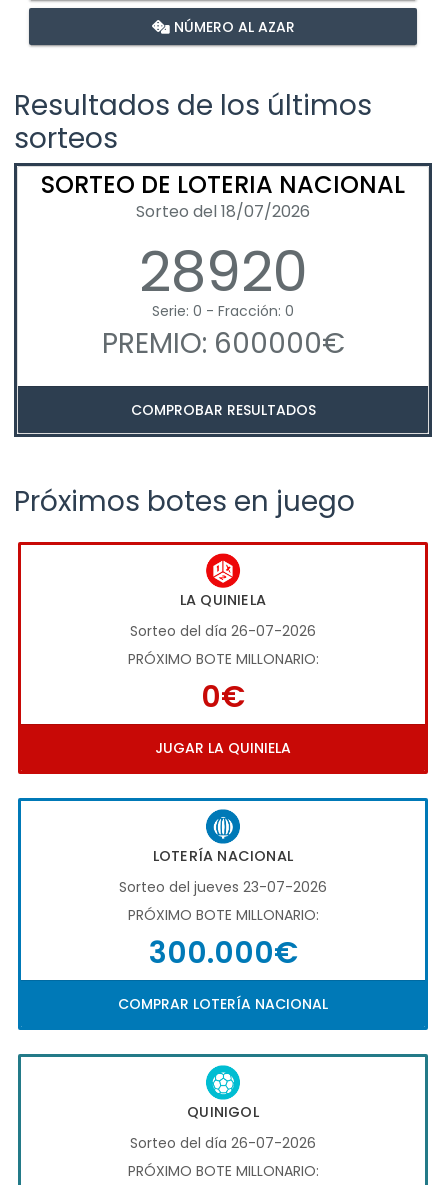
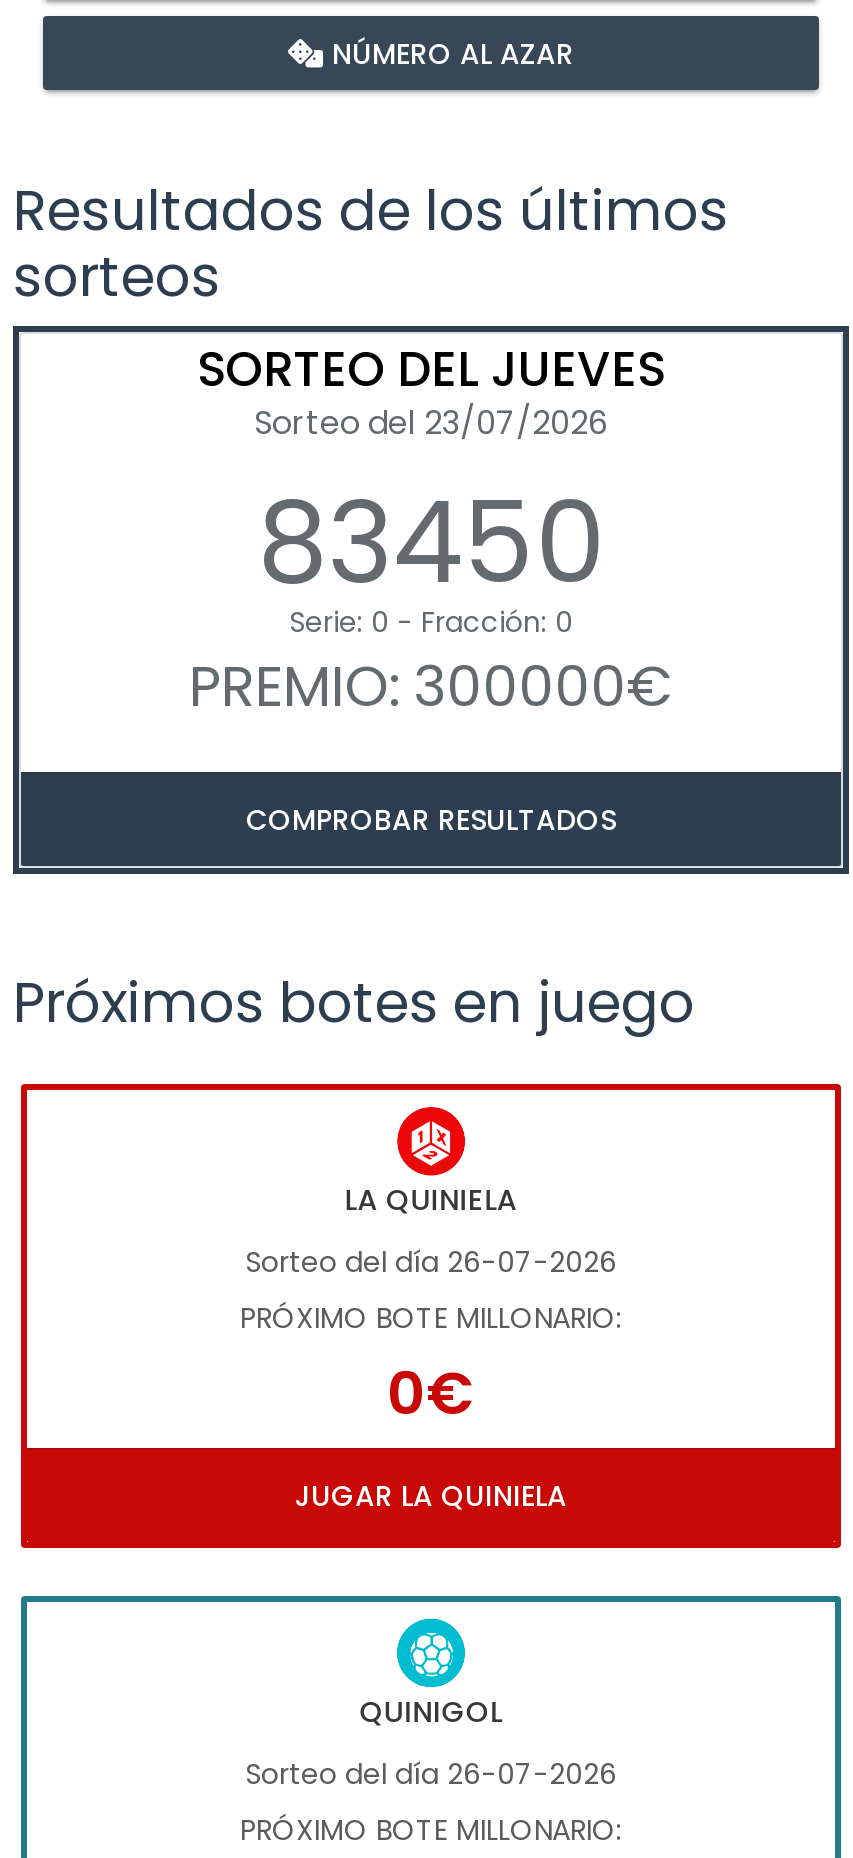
- SORTEO DE LOTERIA NACIONAL
- Sorteo del 18/07/2026
- 28920
+ SORTEO DEL JUEVES
+ Sorteo del 23/07/2026
+ 83450

- PREMIO: 600000€
+ PREMIO: 300000€

- [image]
- LOTERÍA NACIONAL
- Sorteo del jueves 23-07-2026
- PRÓXIMO BOTE MILLONARIO:
- 300.000€
- COMPRAR LOTERÍA NACIONAL
